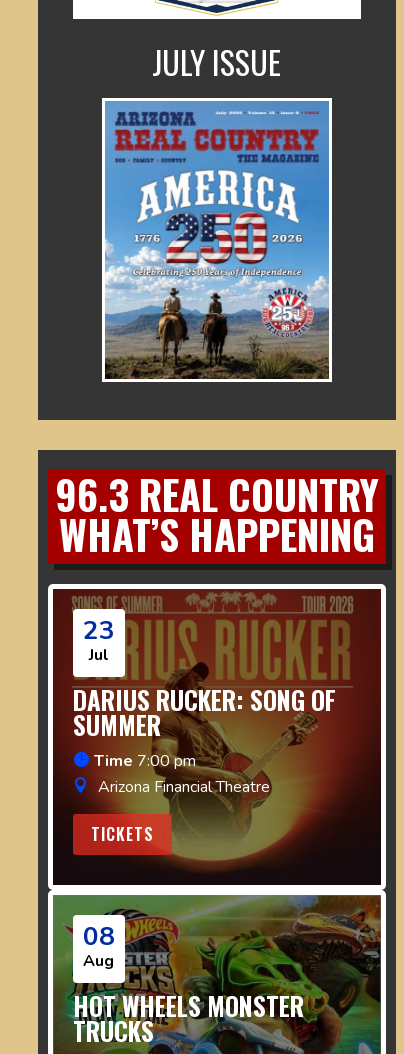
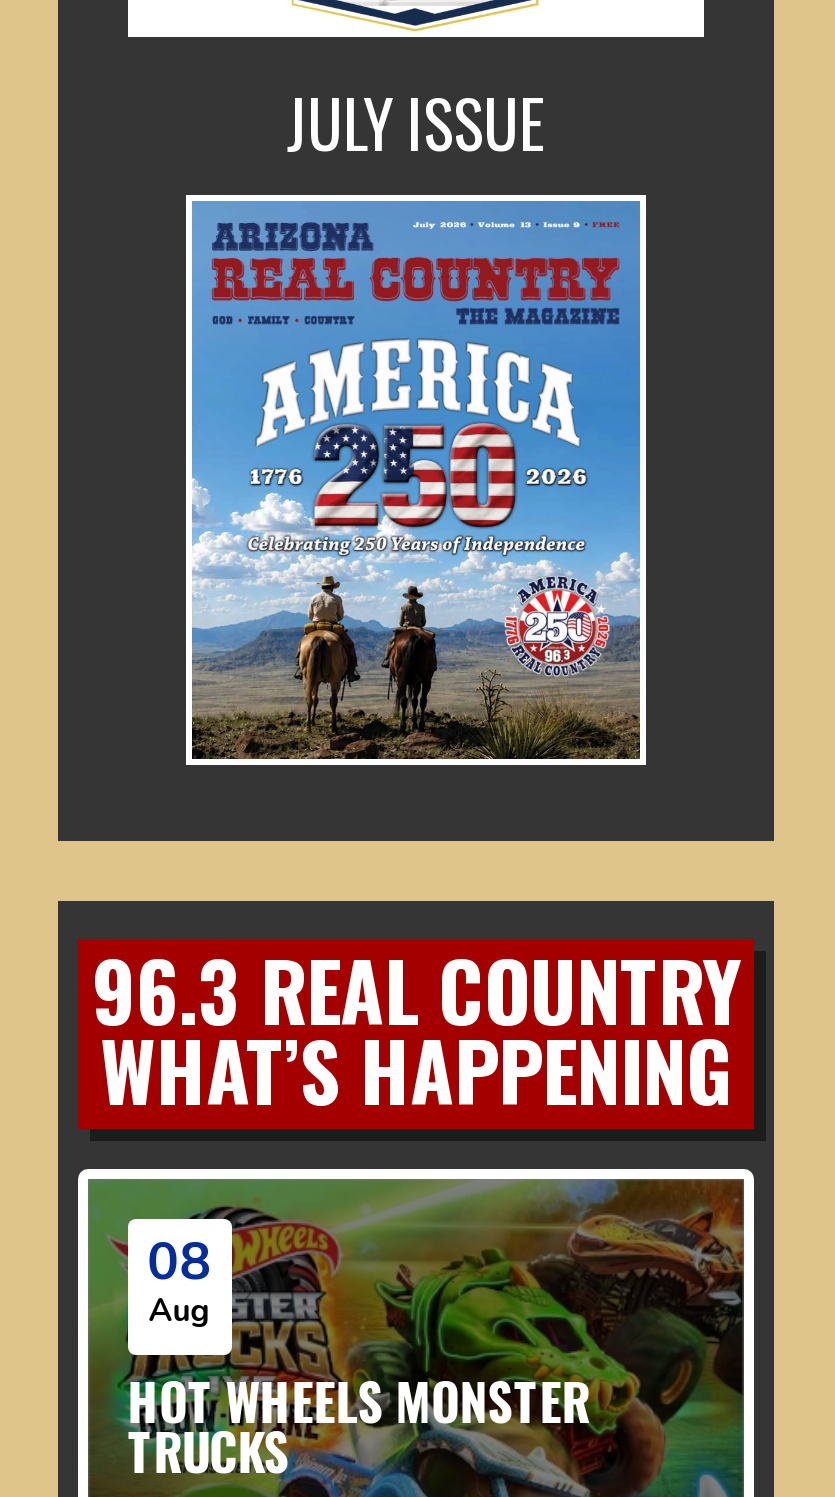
- [image]
- 23
- Jul
- DARIUS RUCKER: SONG OF
- SUMMER
- Time 7:00 pm
- Arizona Financial Theatre
- TICKETS
